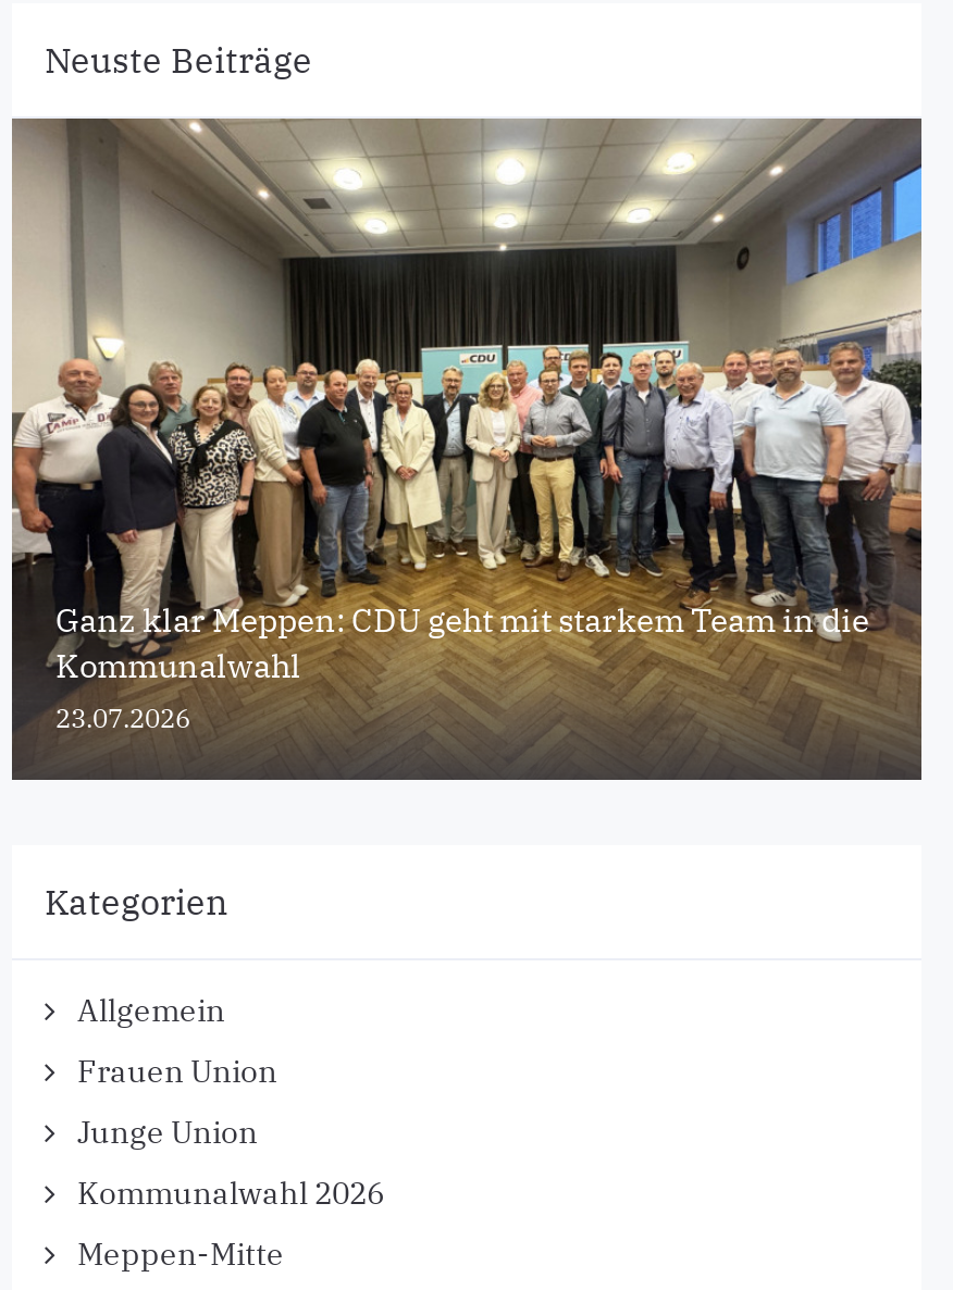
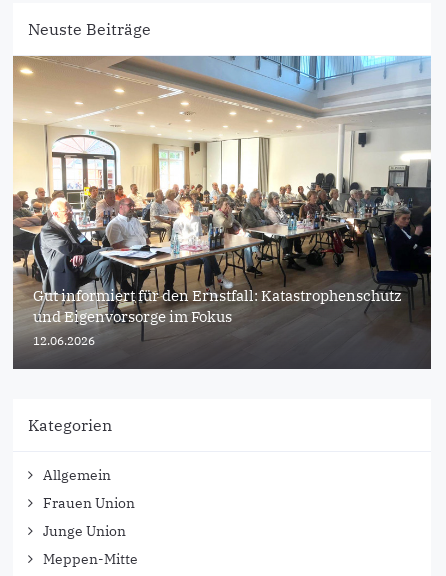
- [image]
- Ganz klar Meppen: CDU geht mit starkem Team in die
- Kommunalwahl
- 23.07.2026
+ [image]
+ Gut informiert für den Ernstfall: Katastrophenschutz
+ und Eigenvorsorge im Fokus
+ 12.06.2026

- Kommunalwahl 2026
